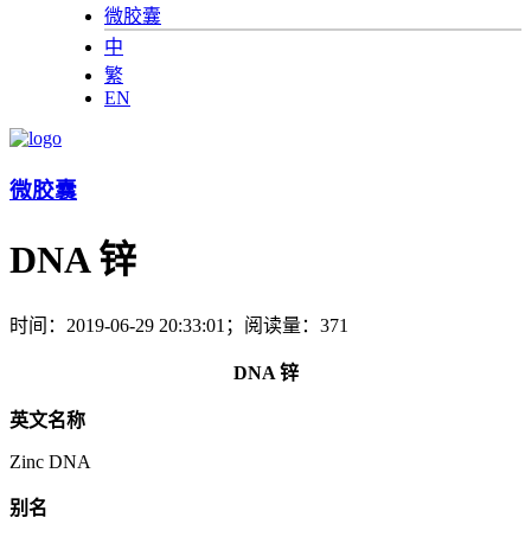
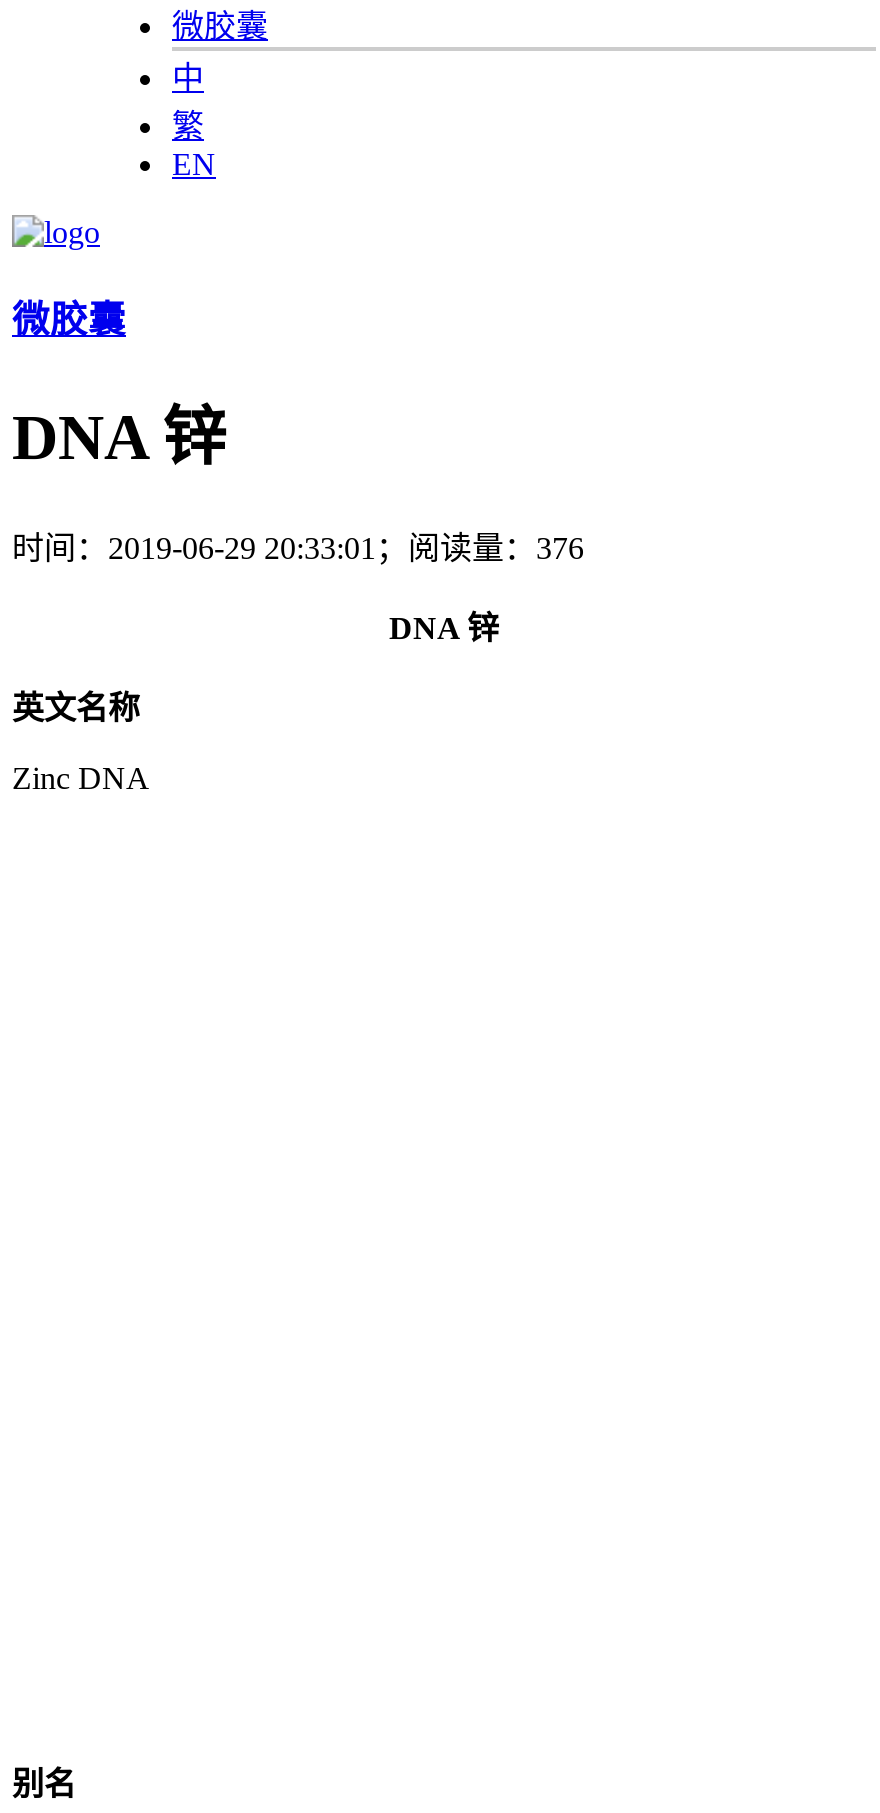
- 时间：2019-06-29 20:33:01；阅读量：371
+ 时间：2019-06-29 20:33:01；阅读量：376
